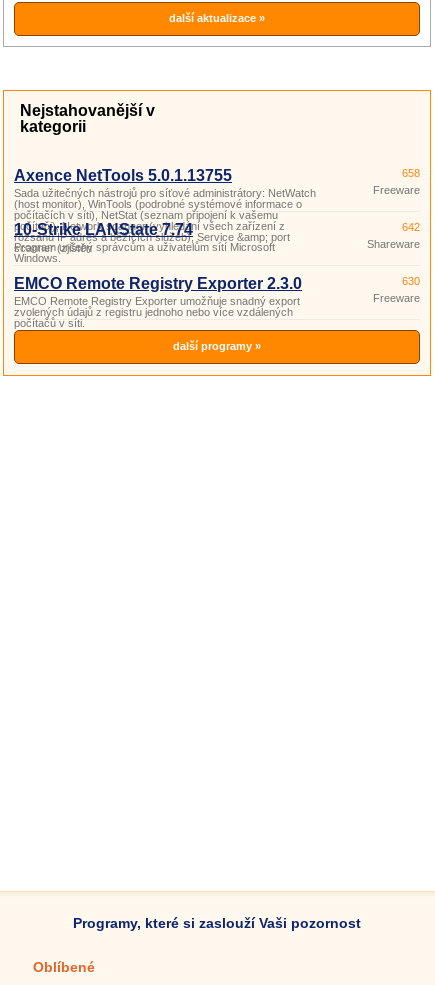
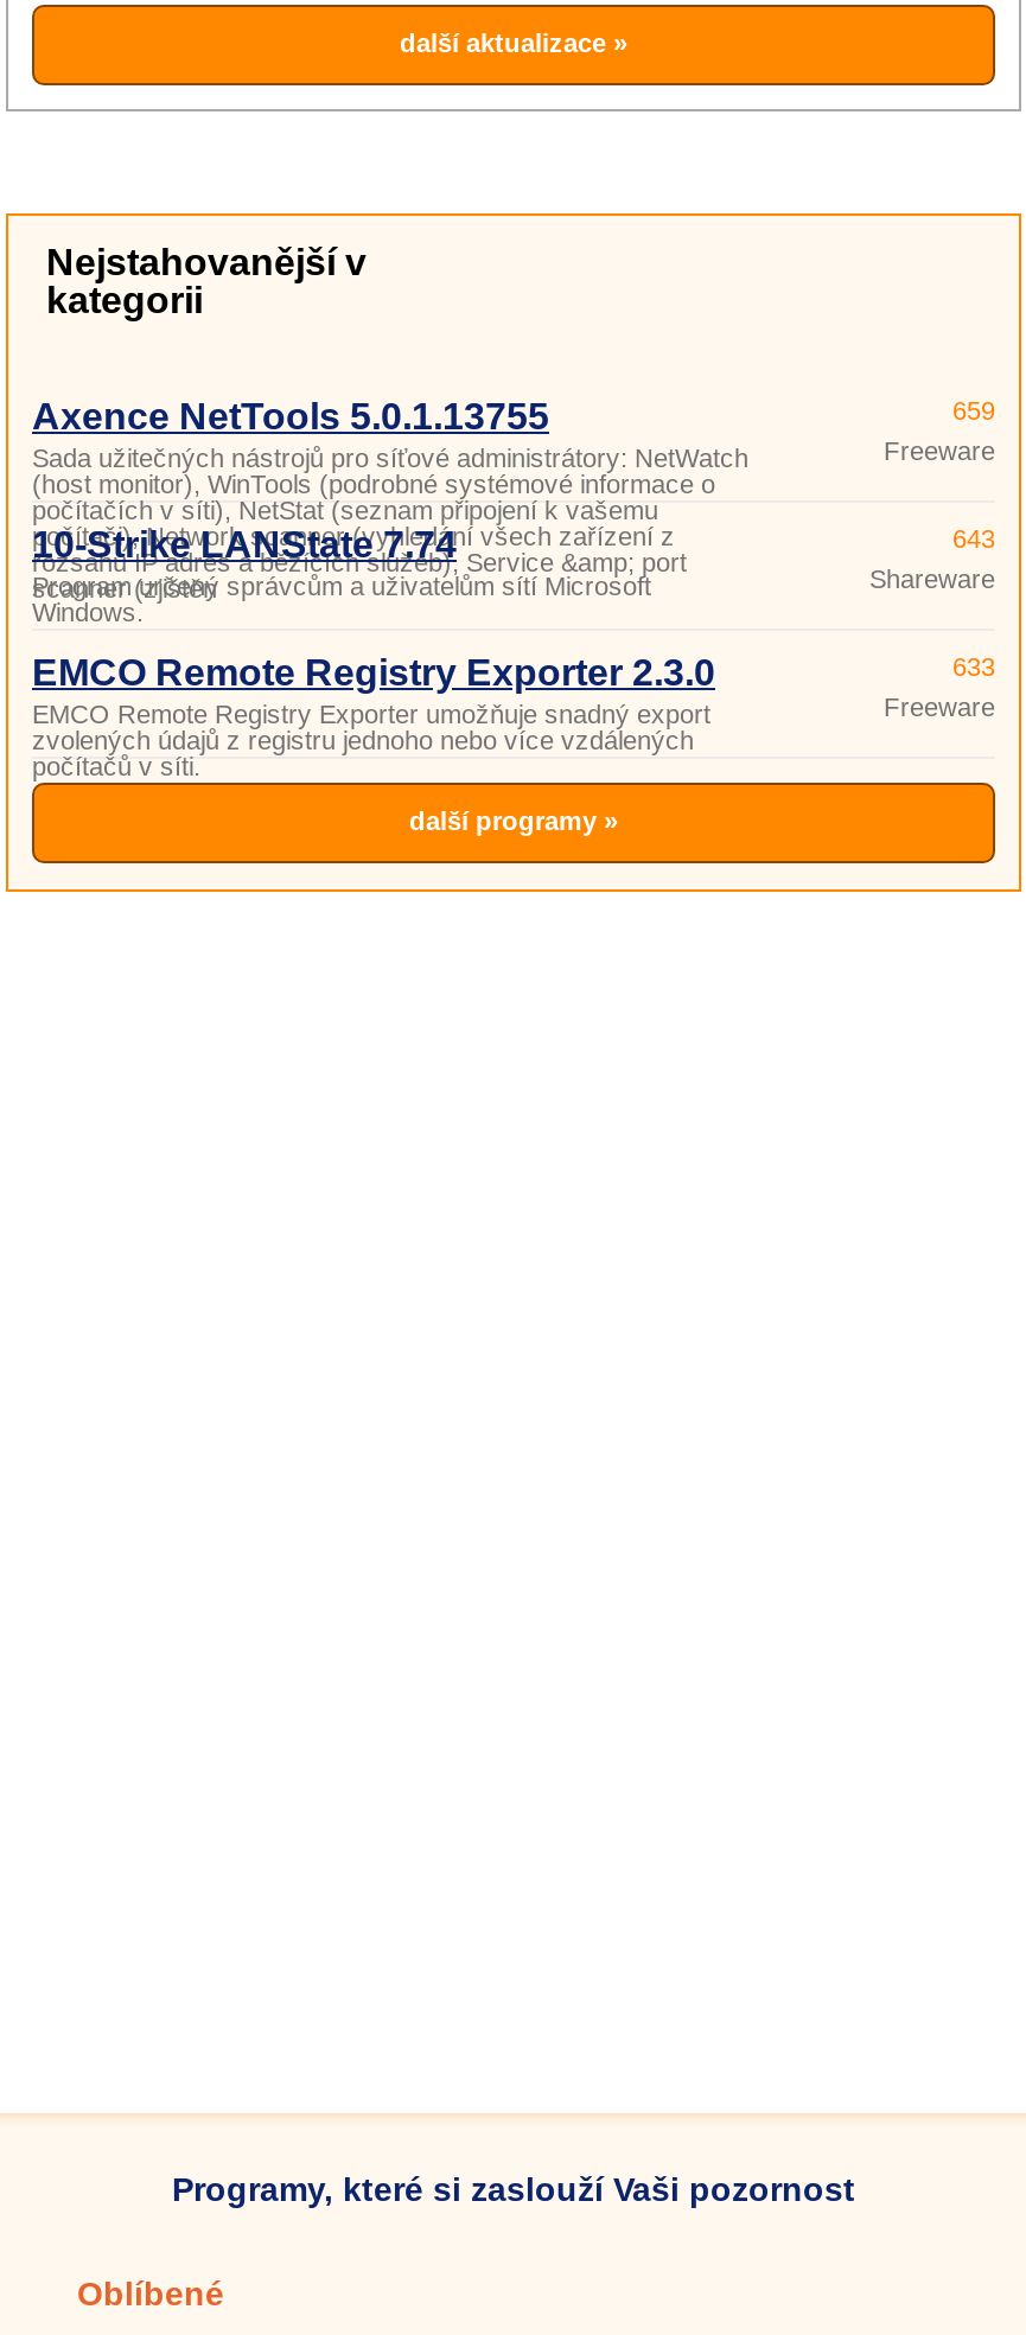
- 658
+ 659

- 642
+ 643

- 630
+ 633
